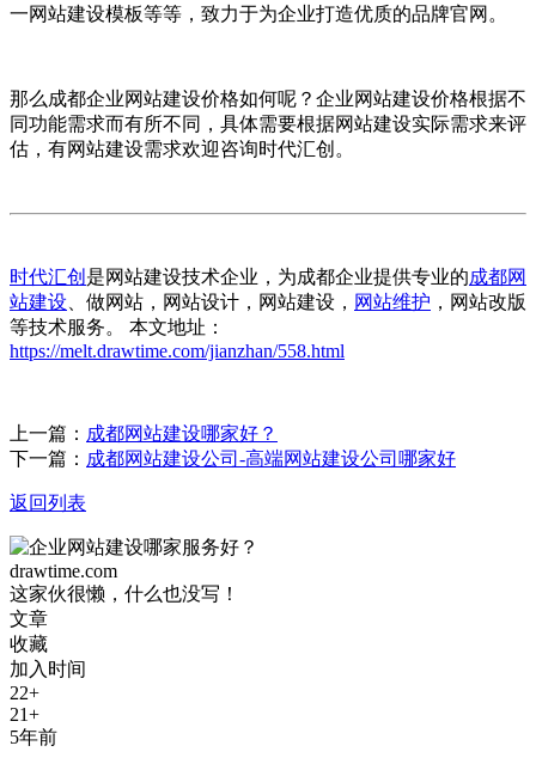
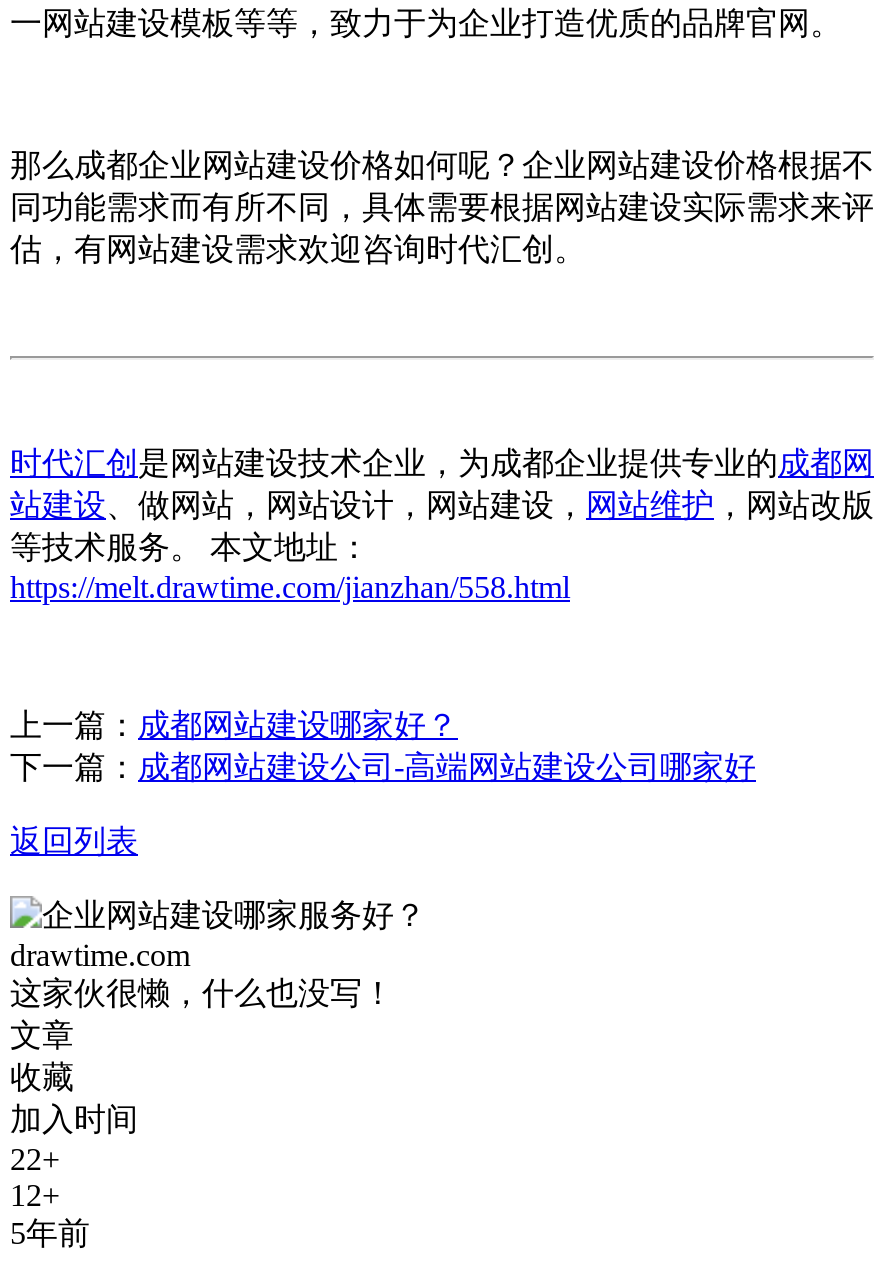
- 21+
+ 12+
